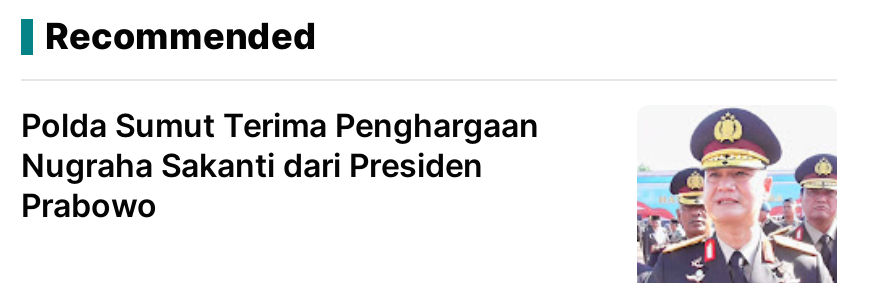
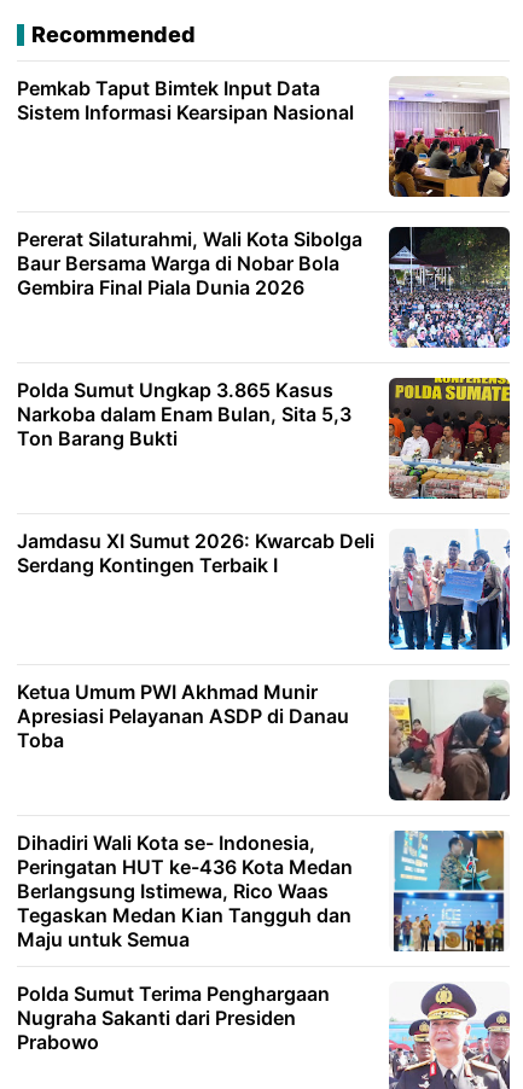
+ [image]
+ Pemkab Taput Bimtek Input Data
+ Sistem Informasi Kearsipan Nasional

+ [image]
+ Pererat Silaturahmi, Wali Kota Sibolga
+ Baur Bersama Warga di Nobar Bola
+ Gembira Final Piala Dunia 2026

+ [image]
+ Polda Sumut Ungkap 3.865 Kasus
+ Narkoba dalam Enam Bulan, Sita 5,3
+ Ton Barang Bukti

+ [image]
+ Jamdasu XI Sumut 2026: Kwarcab Deli
+ Serdang Kontingen Terbaik I

+ [image]
+ Ketua Umum PWI Akhmad Munir
+ Apresiasi Pelayanan ASDP di Danau
+ Toba

+ [image]
+ Dihadiri Wali Kota se- Indonesia,
+ Peringatan HUT ke-436 Kota Medan
+ Berlangsung Istimewa, Rico Waas
+ Tegaskan Medan Kian Tangguh dan
+ Maju untuk Semua
